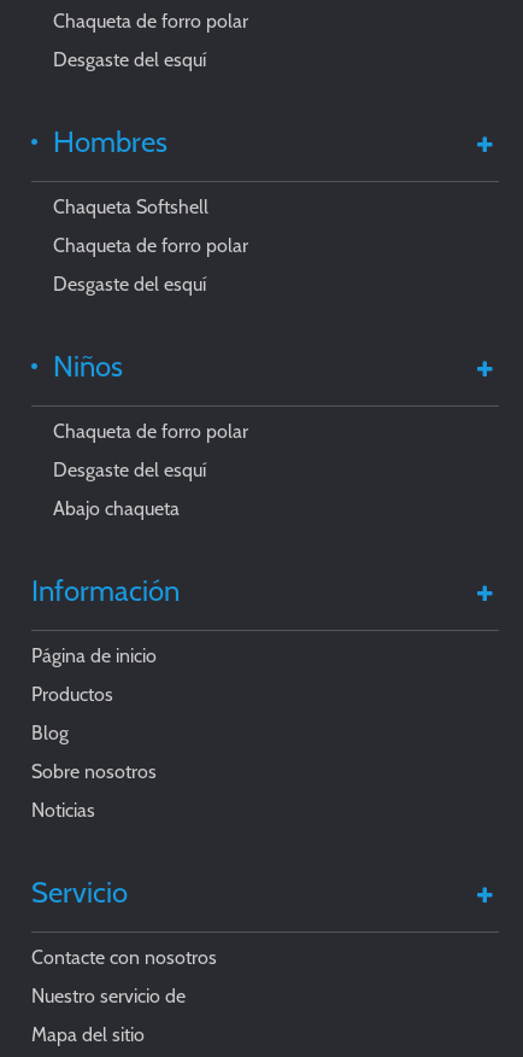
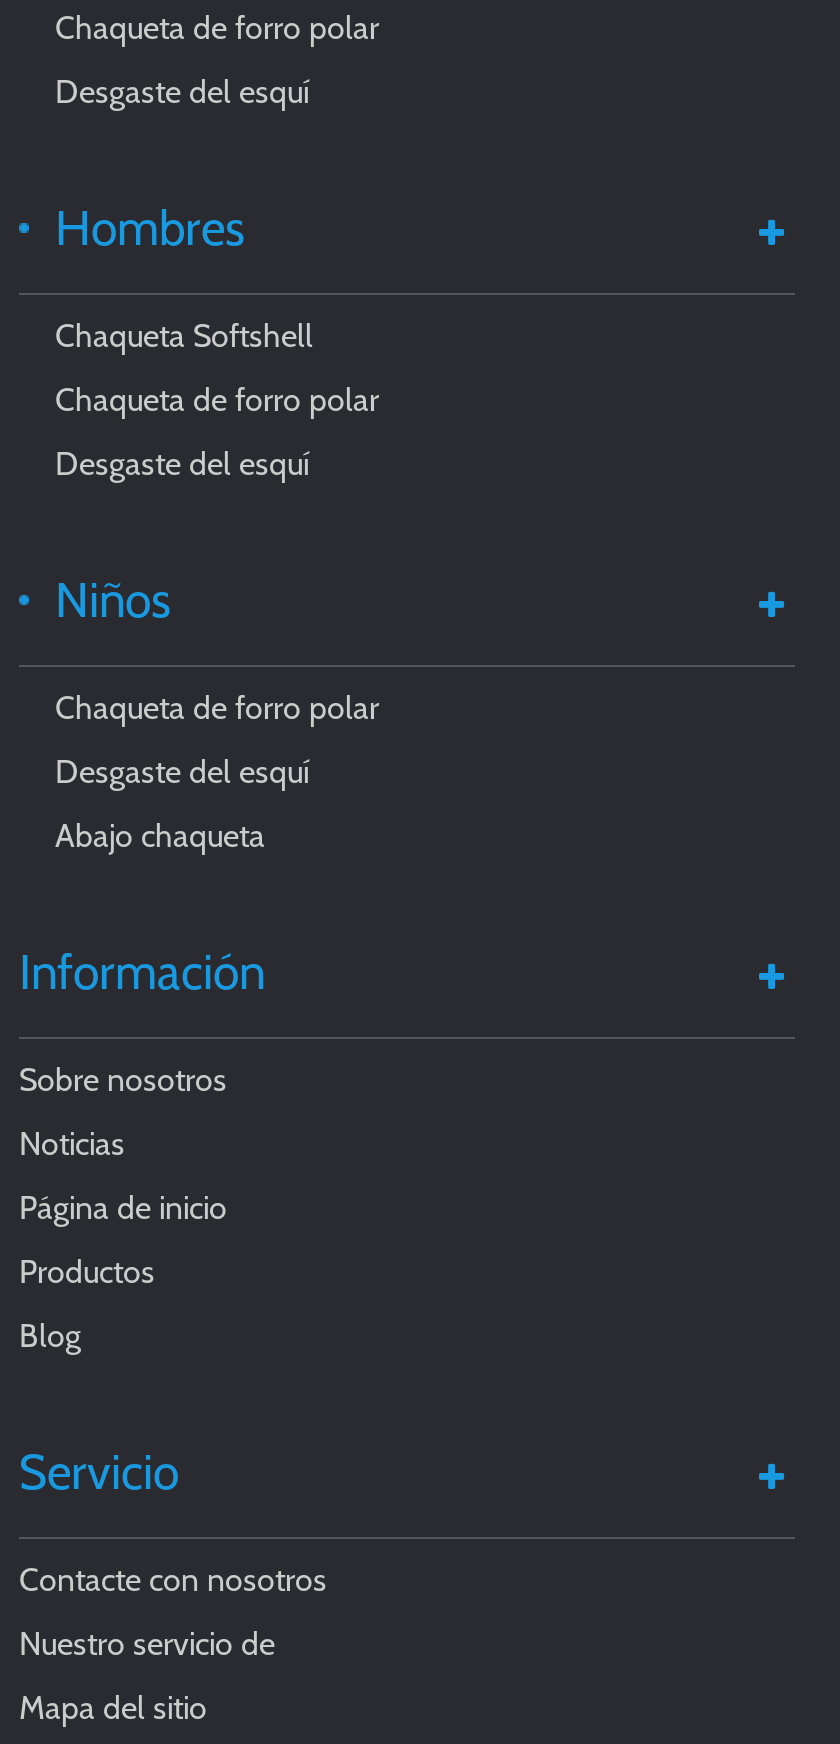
moved down: Página de inicio | Productos | Blog

moved up: Sobre nosotros | Noticias
